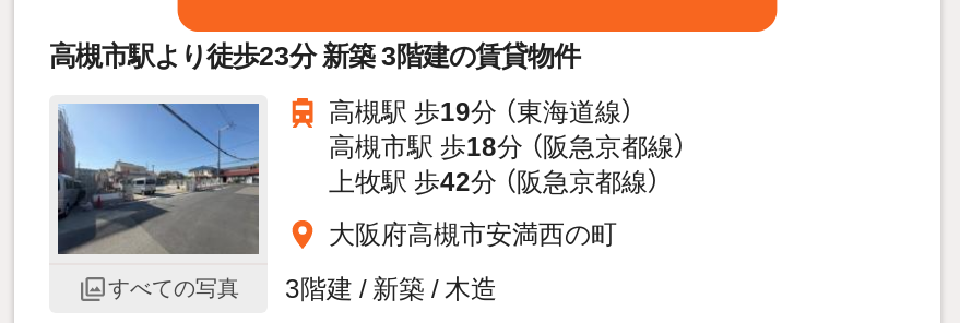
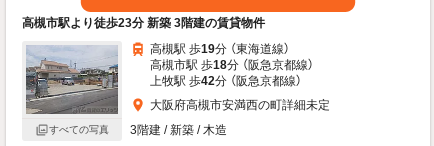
- [image]
- 大阪府高槻市安満西の町
+ [image]
+ 大阪府高槻市安満西の町詳細未定
